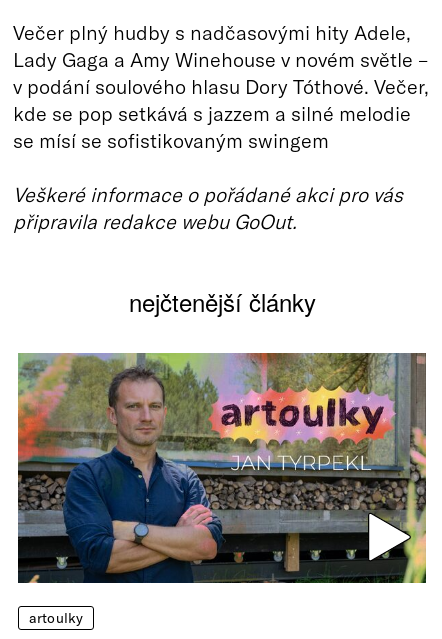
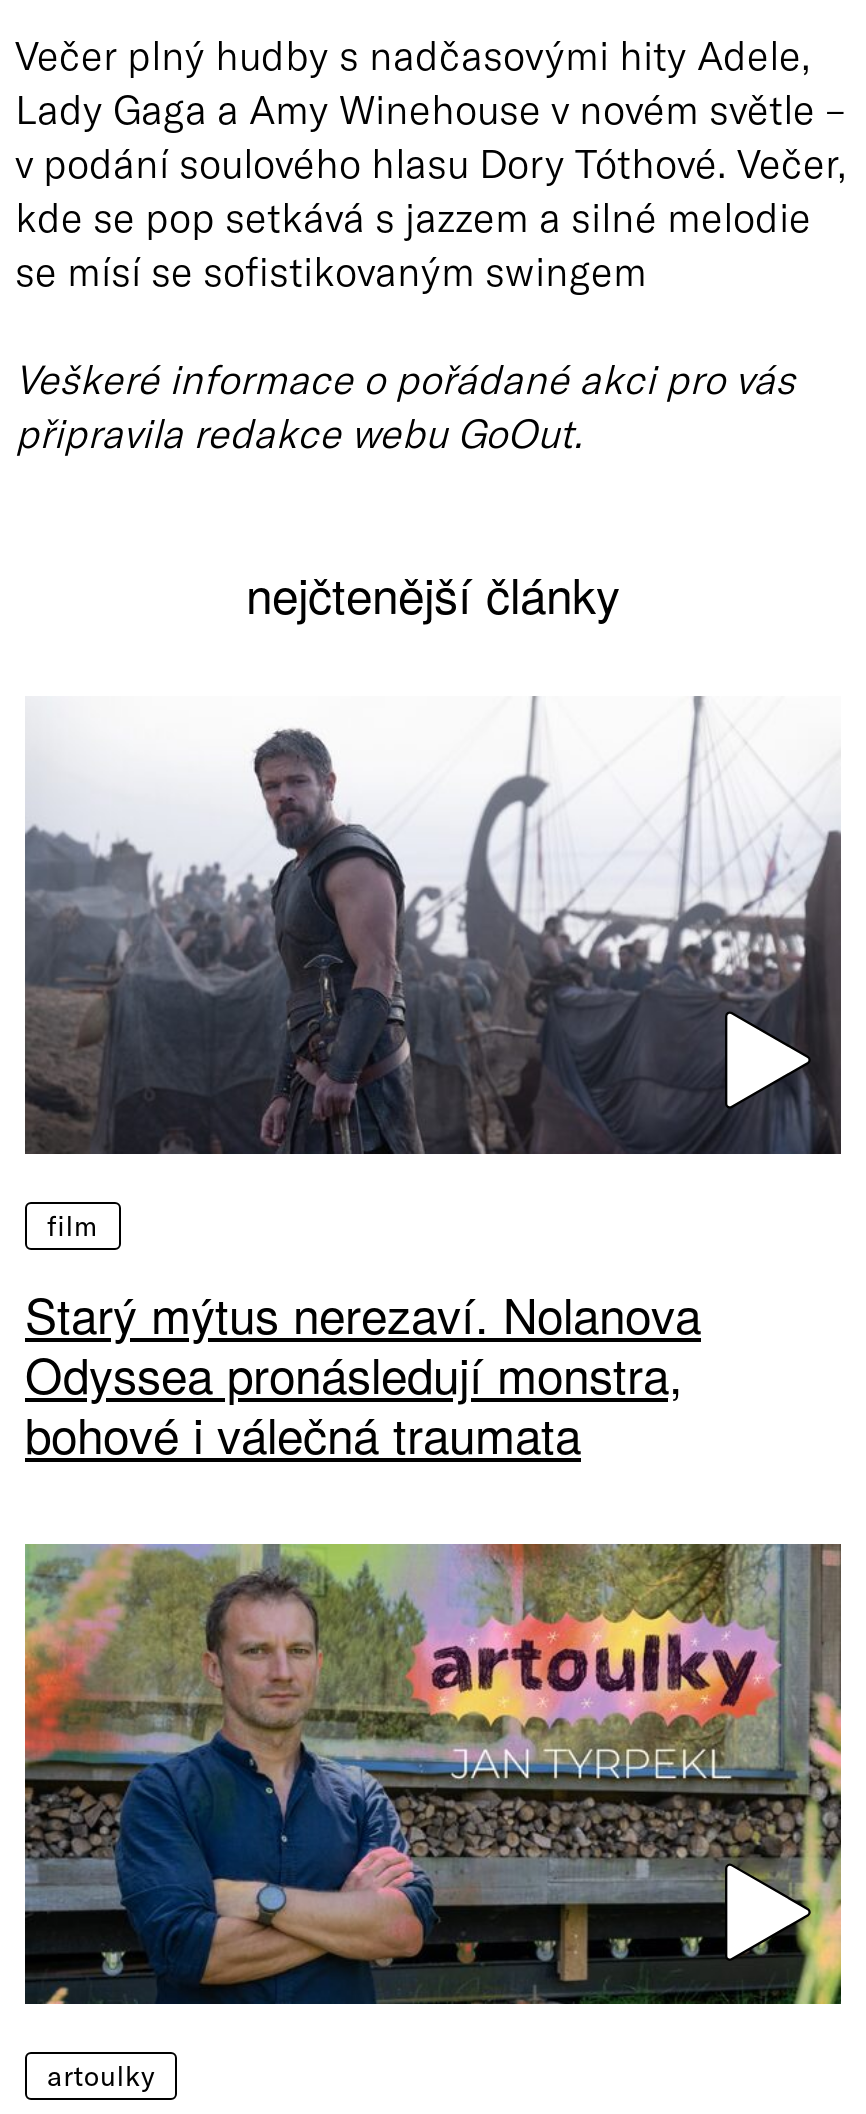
+ [image]
+ film
+ Starý mýtus nerezaví. Nolanova
+ Odyssea pronásledují monstra,
+ bohové i válečná traumata
